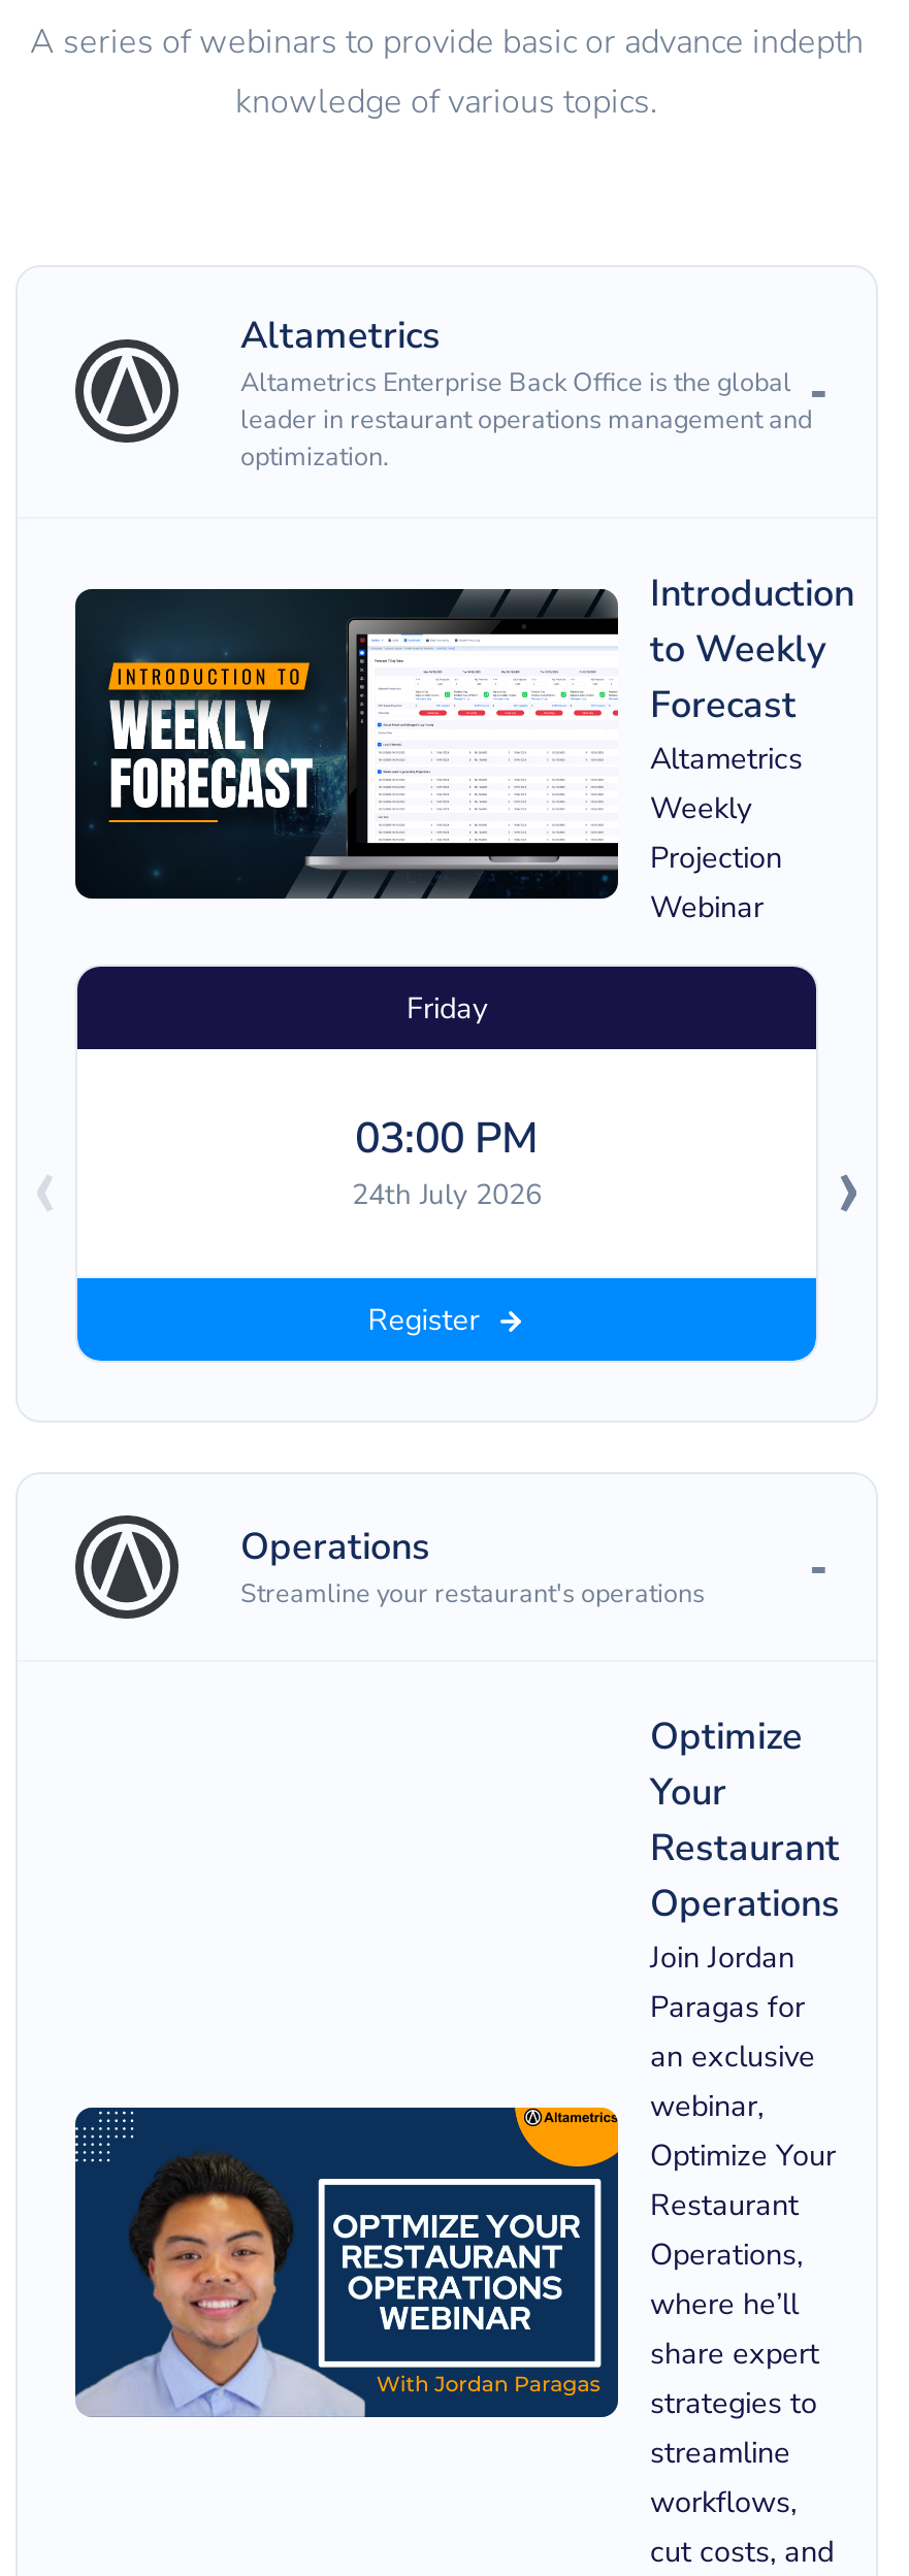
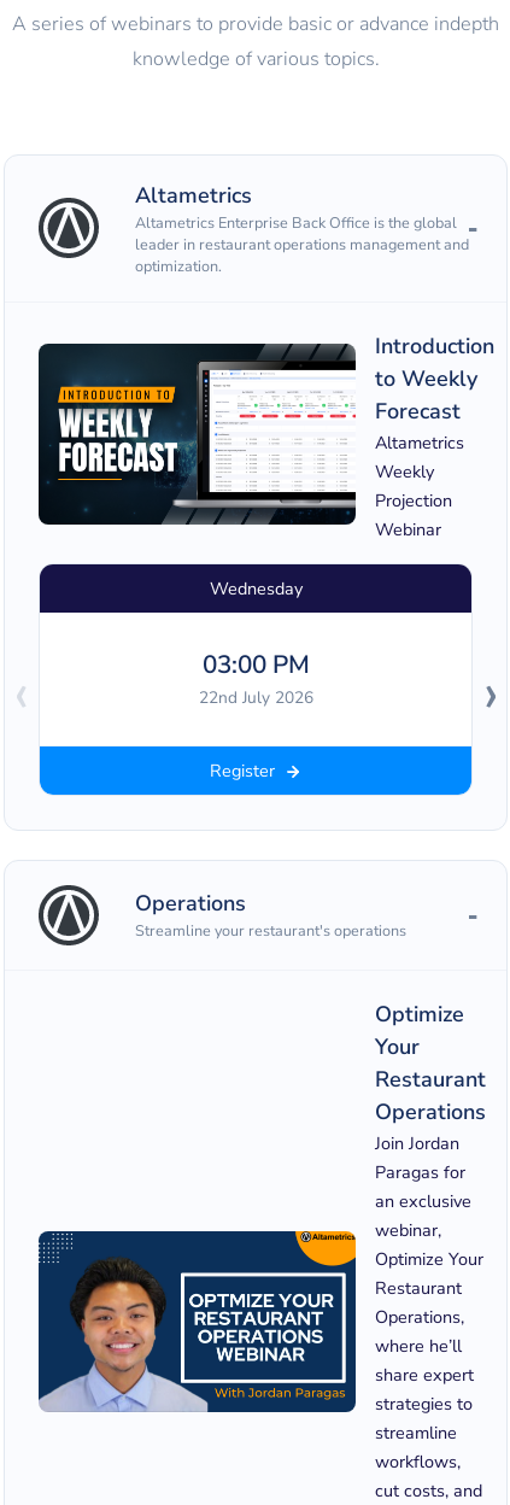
- Friday
+ Wednesday

- 24th July 2026
+ 22nd July 2026
